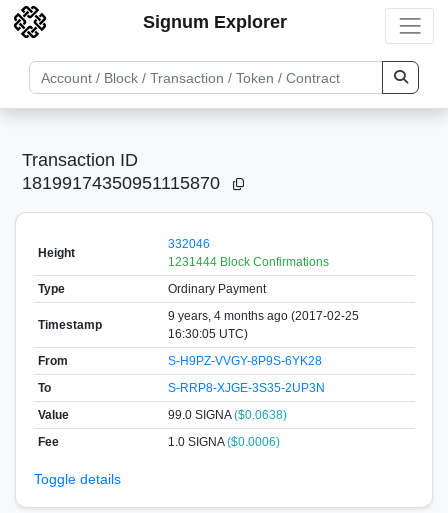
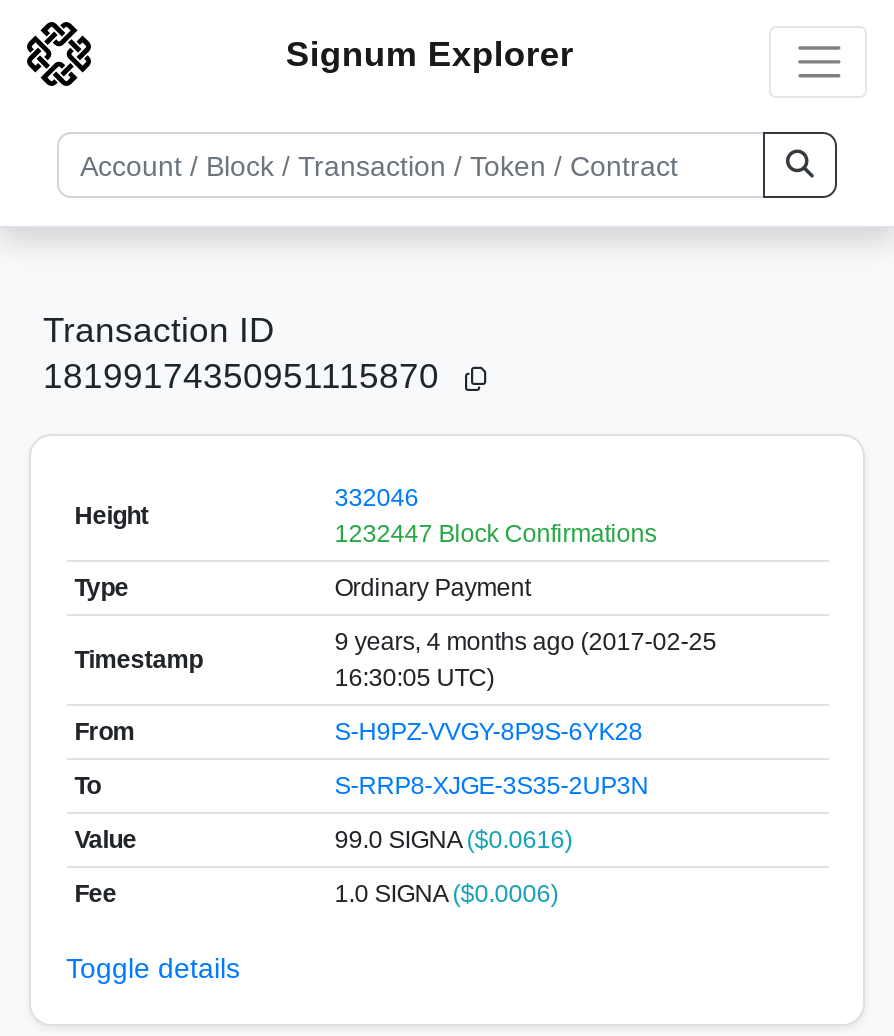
- 1231444 Block Confirmations
+ 1232447 Block Confirmations

- 99.0 SIGNA ($0.0638)
+ 99.0 SIGNA ($0.0616)
